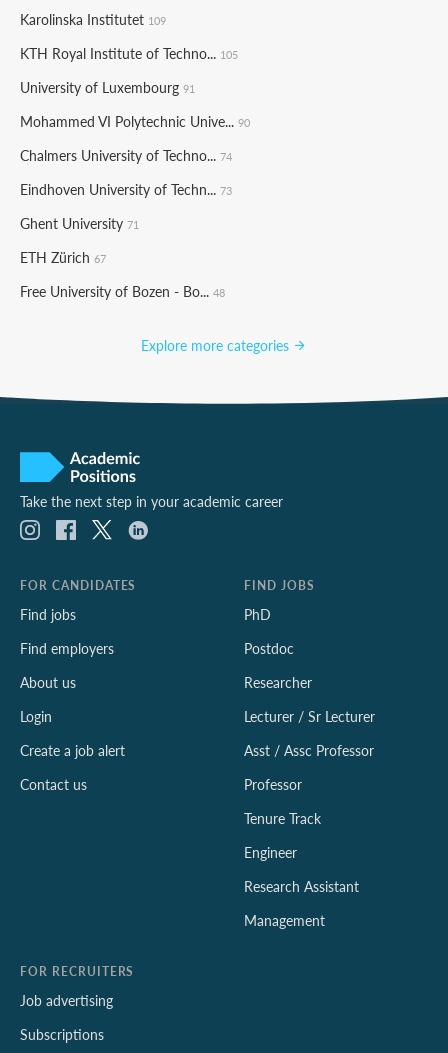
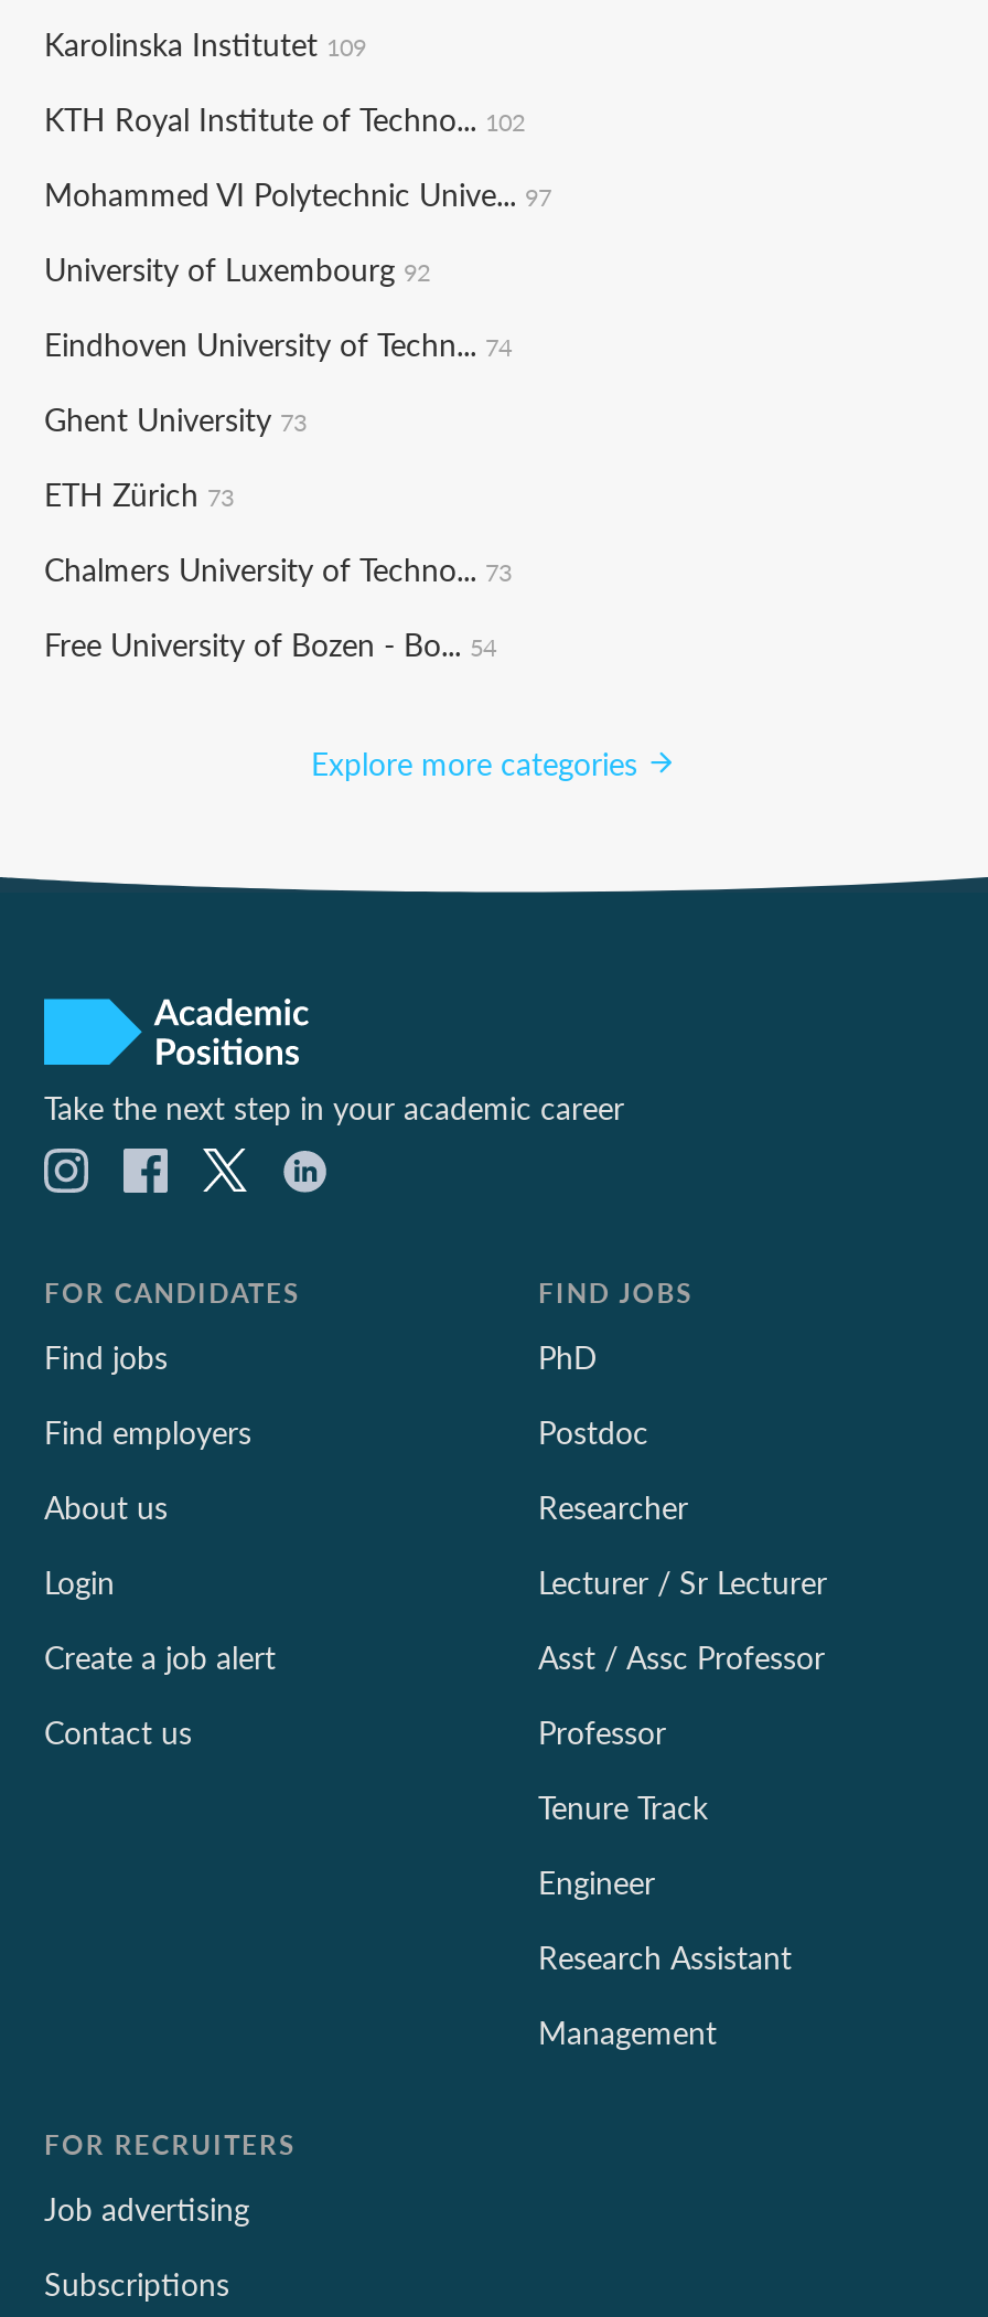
- KTH Royal Institute of Techno... 105
+ KTH Royal Institute of Techno... 102

- University of Luxembourg 91
+ Mohammed VI Polytechnic Unive... 97

- Mohammed VI Polytechnic Unive... 90
+ University of Luxembourg 92

- Chalmers University of Techno... 74
+ Eindhoven University of Techn... 74

- Eindhoven University of Techn... 73
+ Ghent University 73

- Ghent University 71
+ ETH Zürich 73

- ETH Zürich 67
+ Chalmers University of Techno... 73

- Free University of Bozen - Bo... 48
+ Free University of Bozen - Bo... 54
